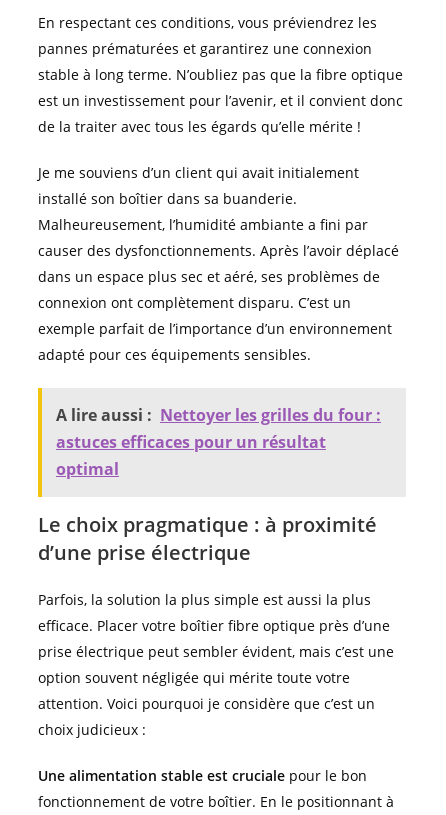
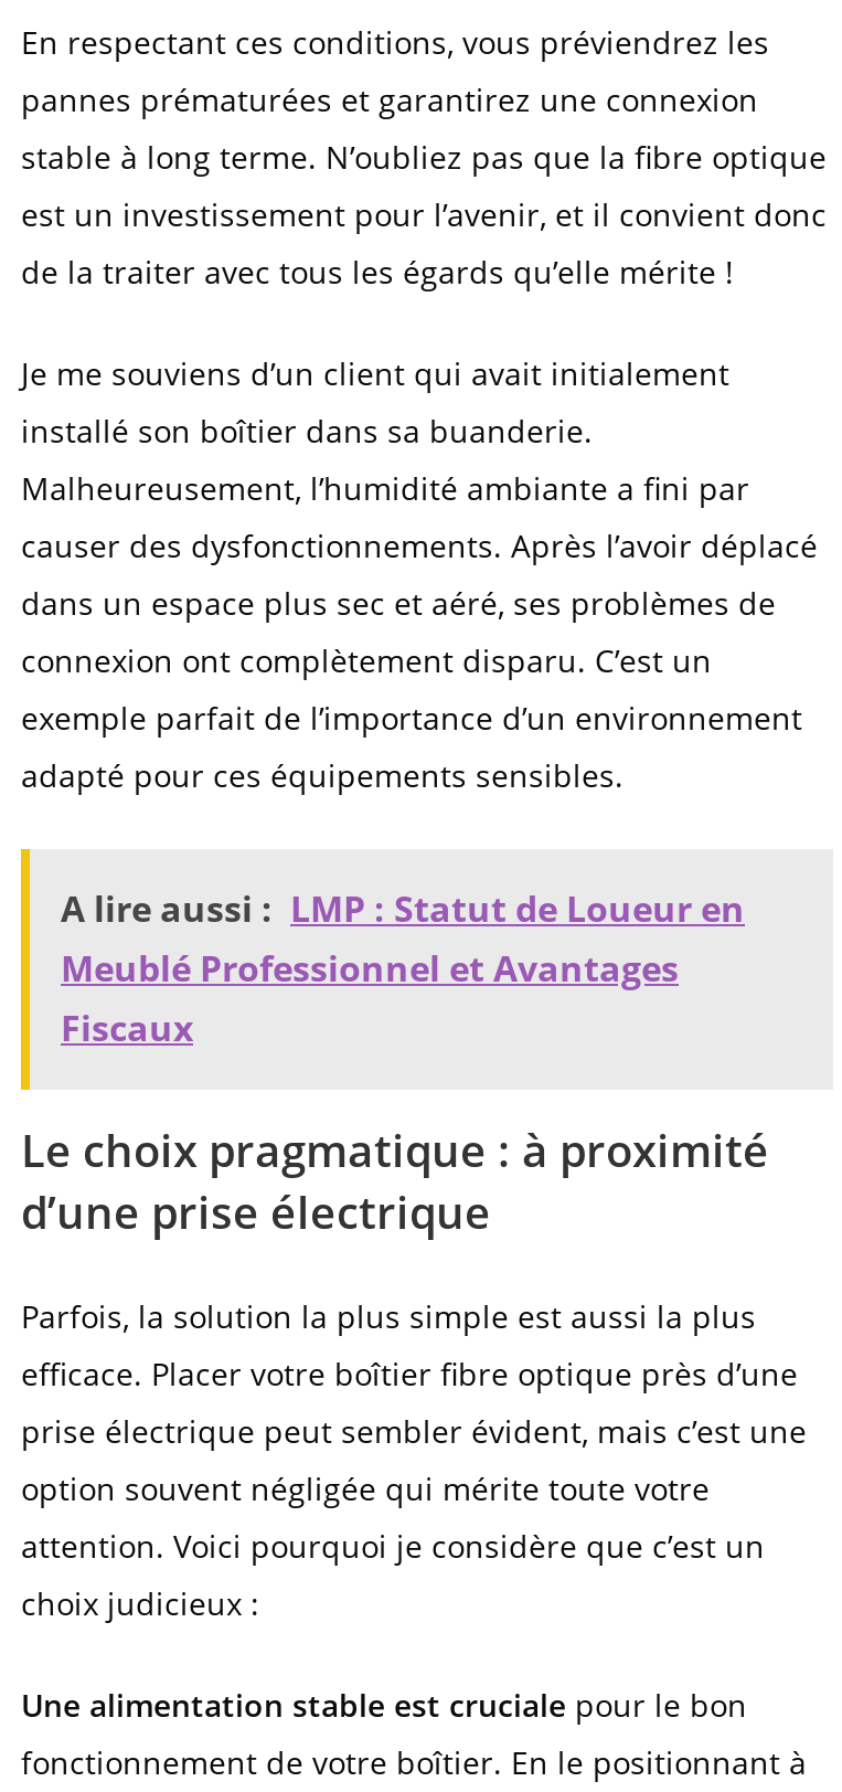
- A lire aussi : Nettoyer les grilles du four :
- astuces efficaces pour un résultat
- optimal
+ A lire aussi : LMP : Statut de Loueur en
+ Meublé Professionnel et Avantages
+ Fiscaux
